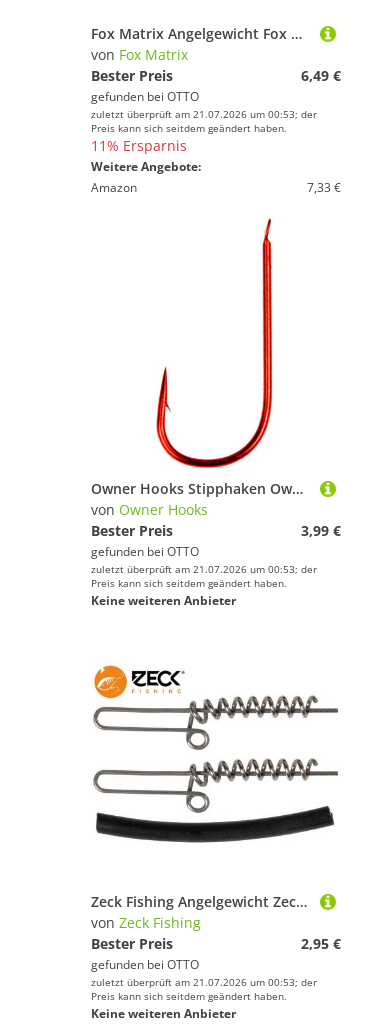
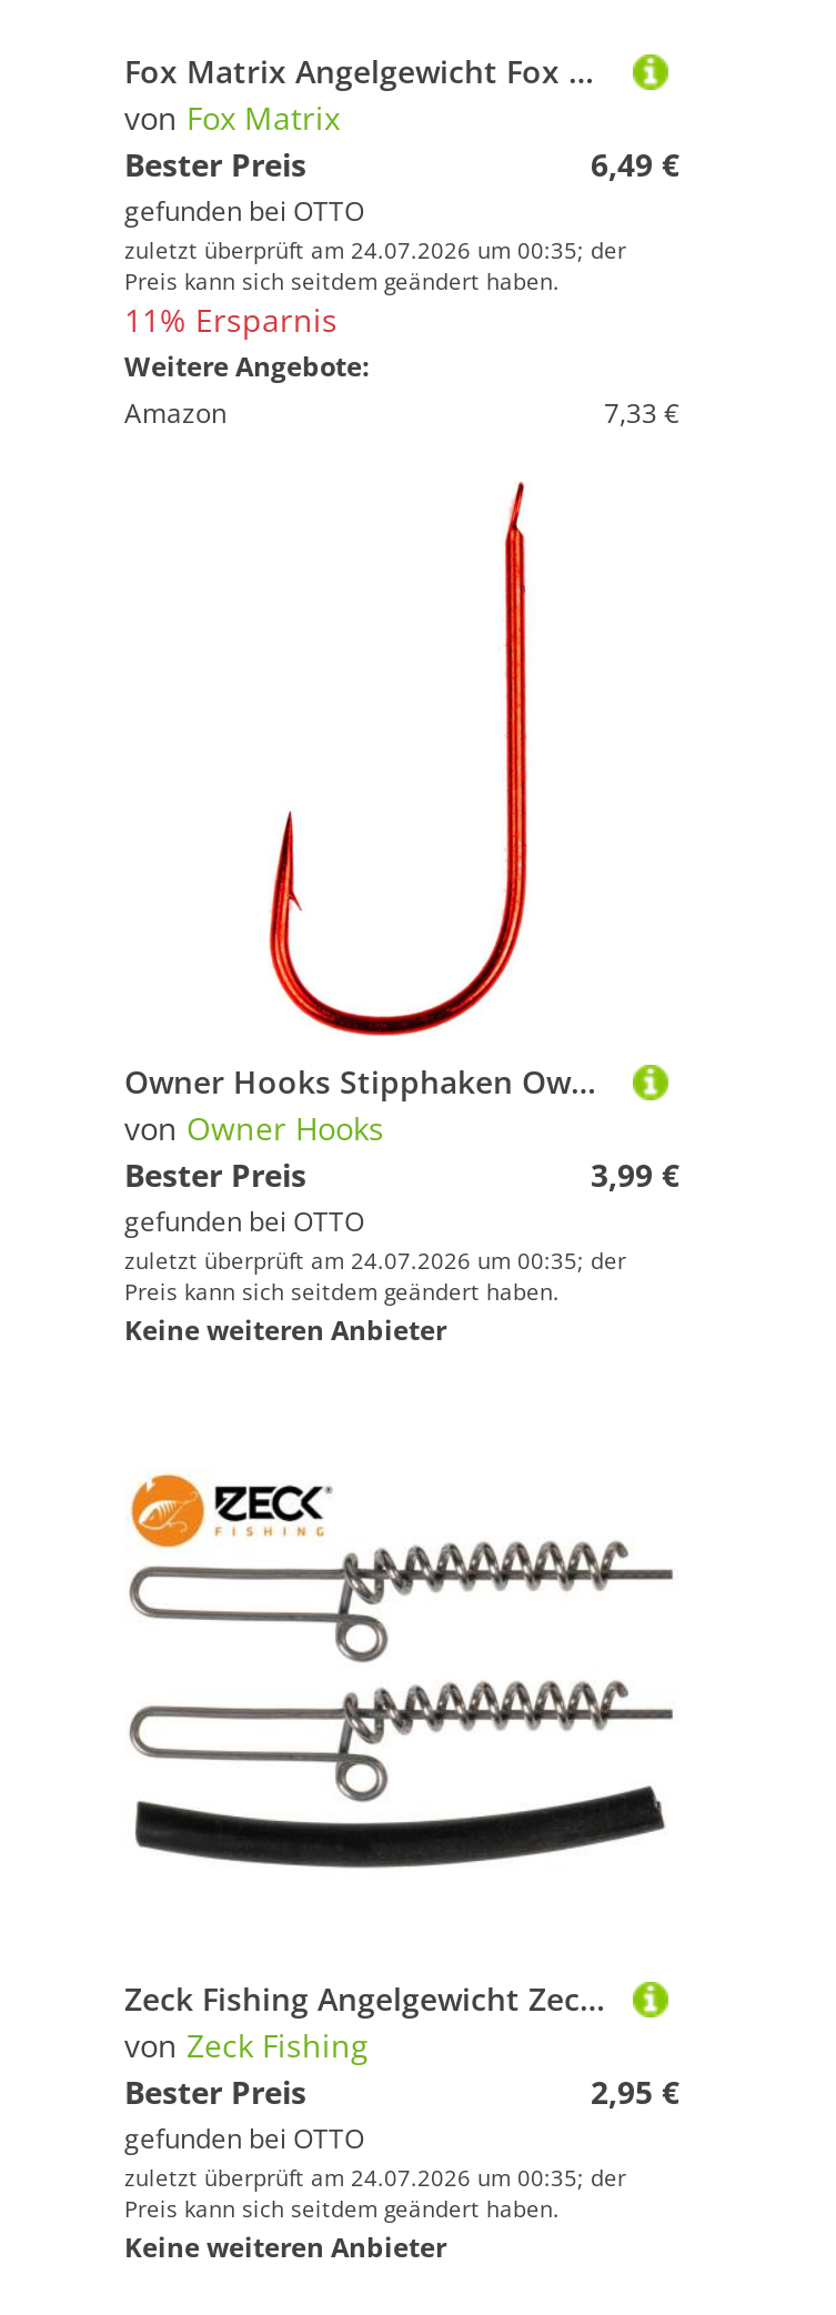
- zuletzt überprüft am 21.07.2026 um 00:53; der
+ zuletzt überprüft am 24.07.2026 um 00:35; der

- zuletzt überprüft am 21.07.2026 um 00:53; der
+ zuletzt überprüft am 24.07.2026 um 00:35; der

- zuletzt überprüft am 21.07.2026 um 00:53; der
+ zuletzt überprüft am 24.07.2026 um 00:35; der
